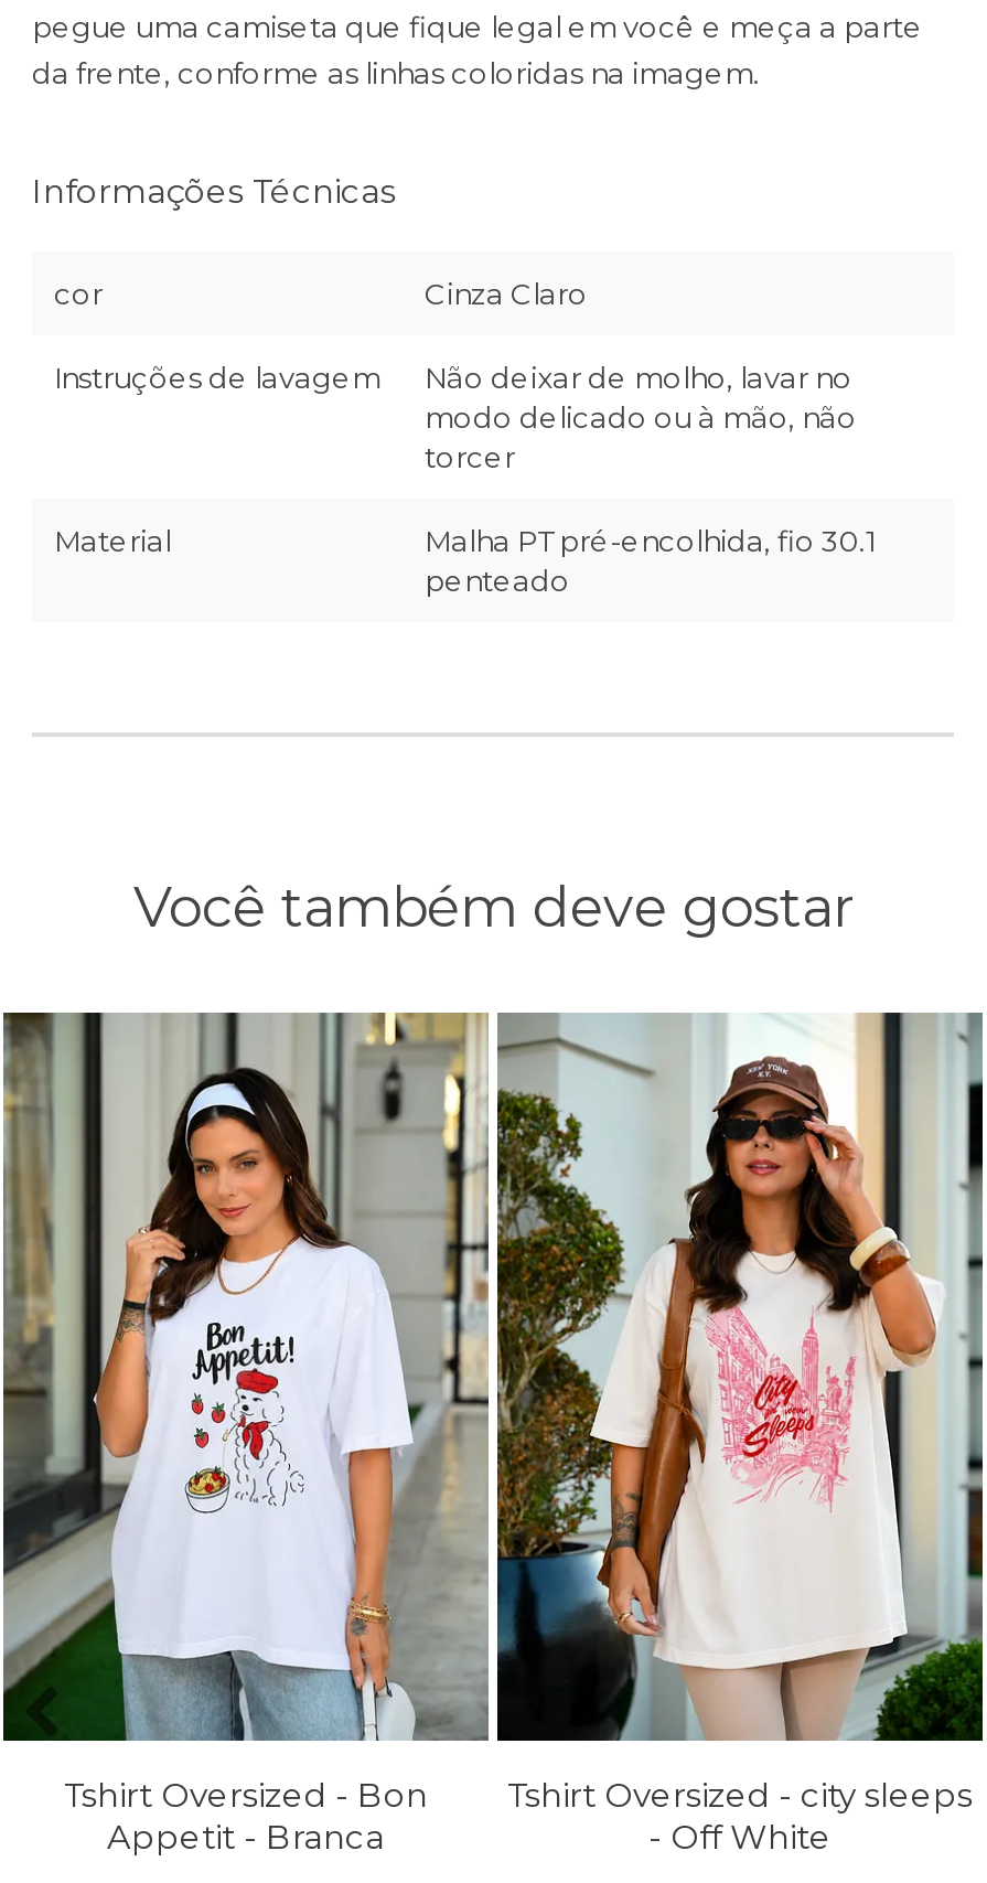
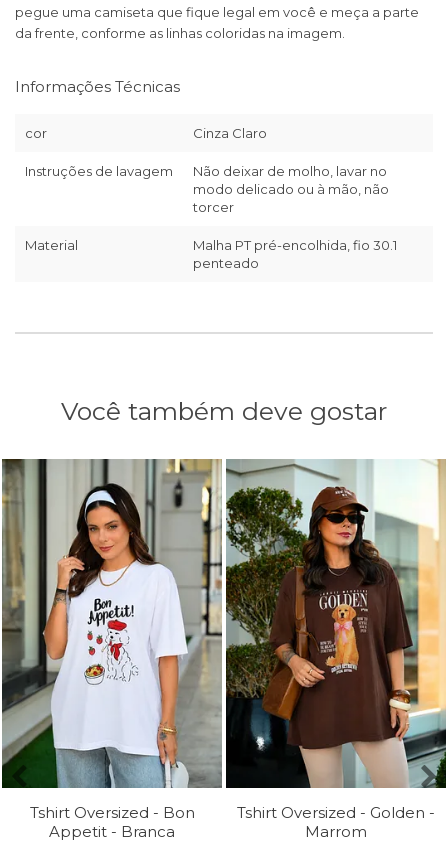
- [image]
- Tshirt Oversized - city sleeps
- - Off White
+ [image]
+ Tshirt Oversized - Golden -
+ Marrom
